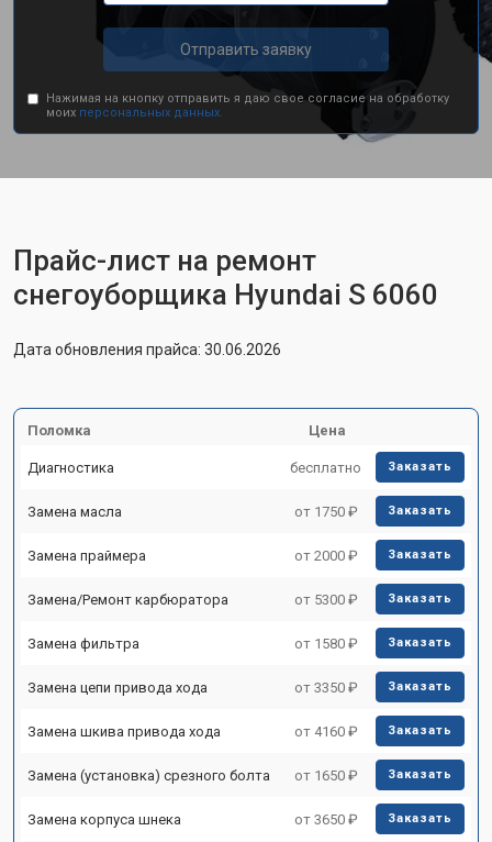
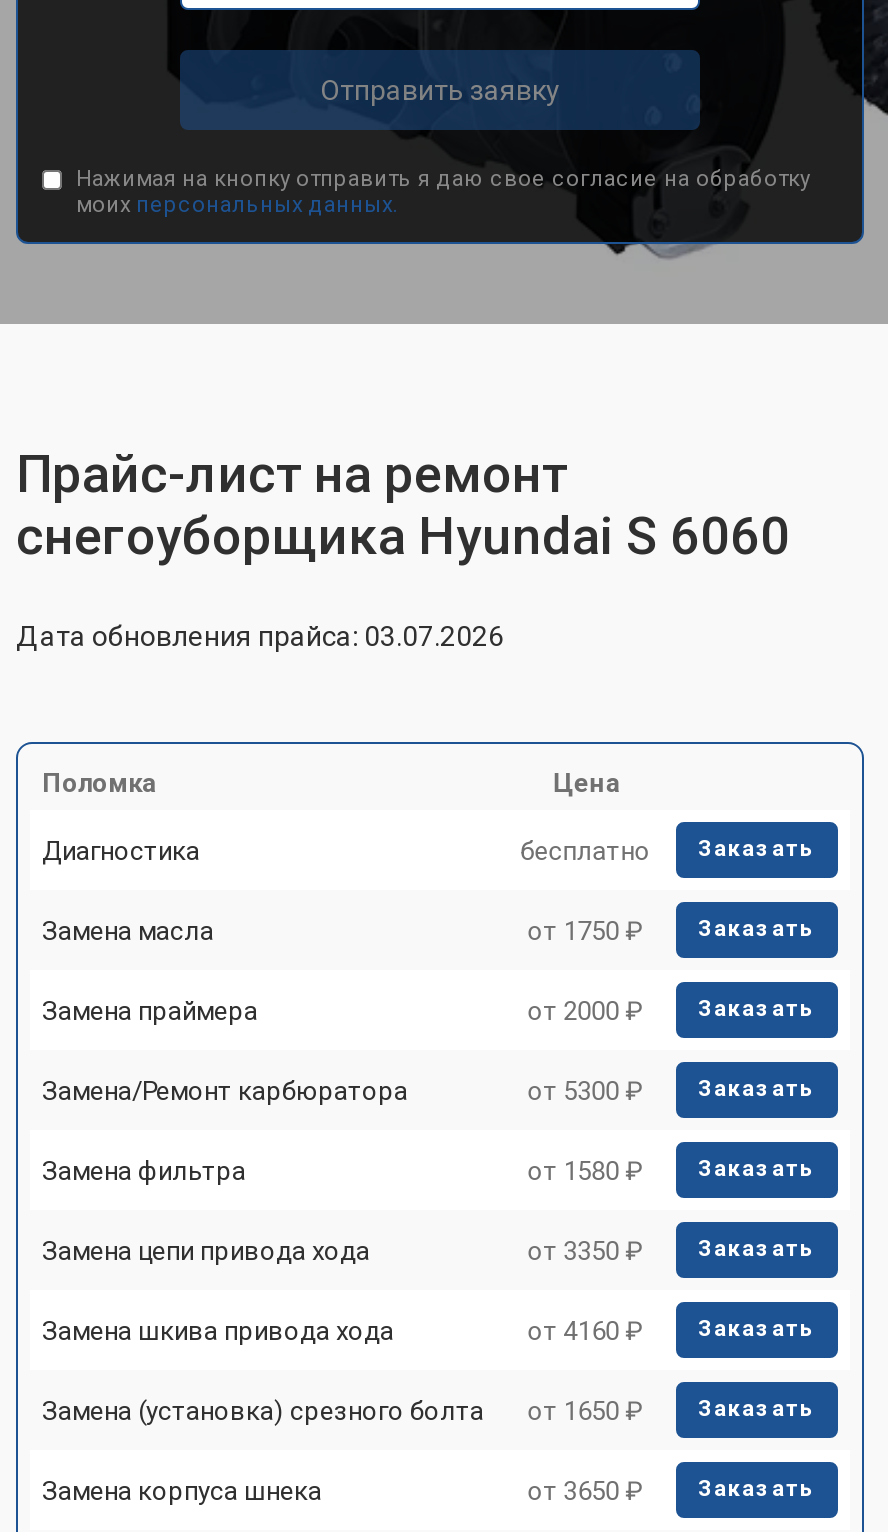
- Дата обновления прайса: 30.06.2026
+ Дата обновления прайса: 03.07.2026
